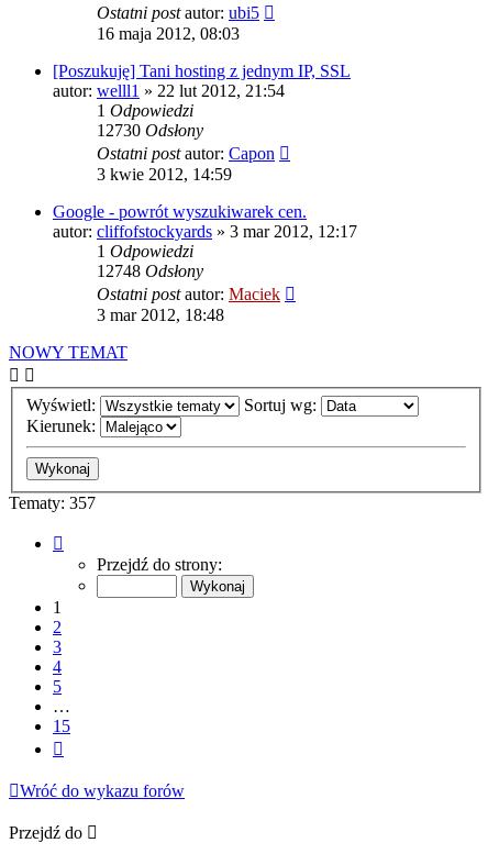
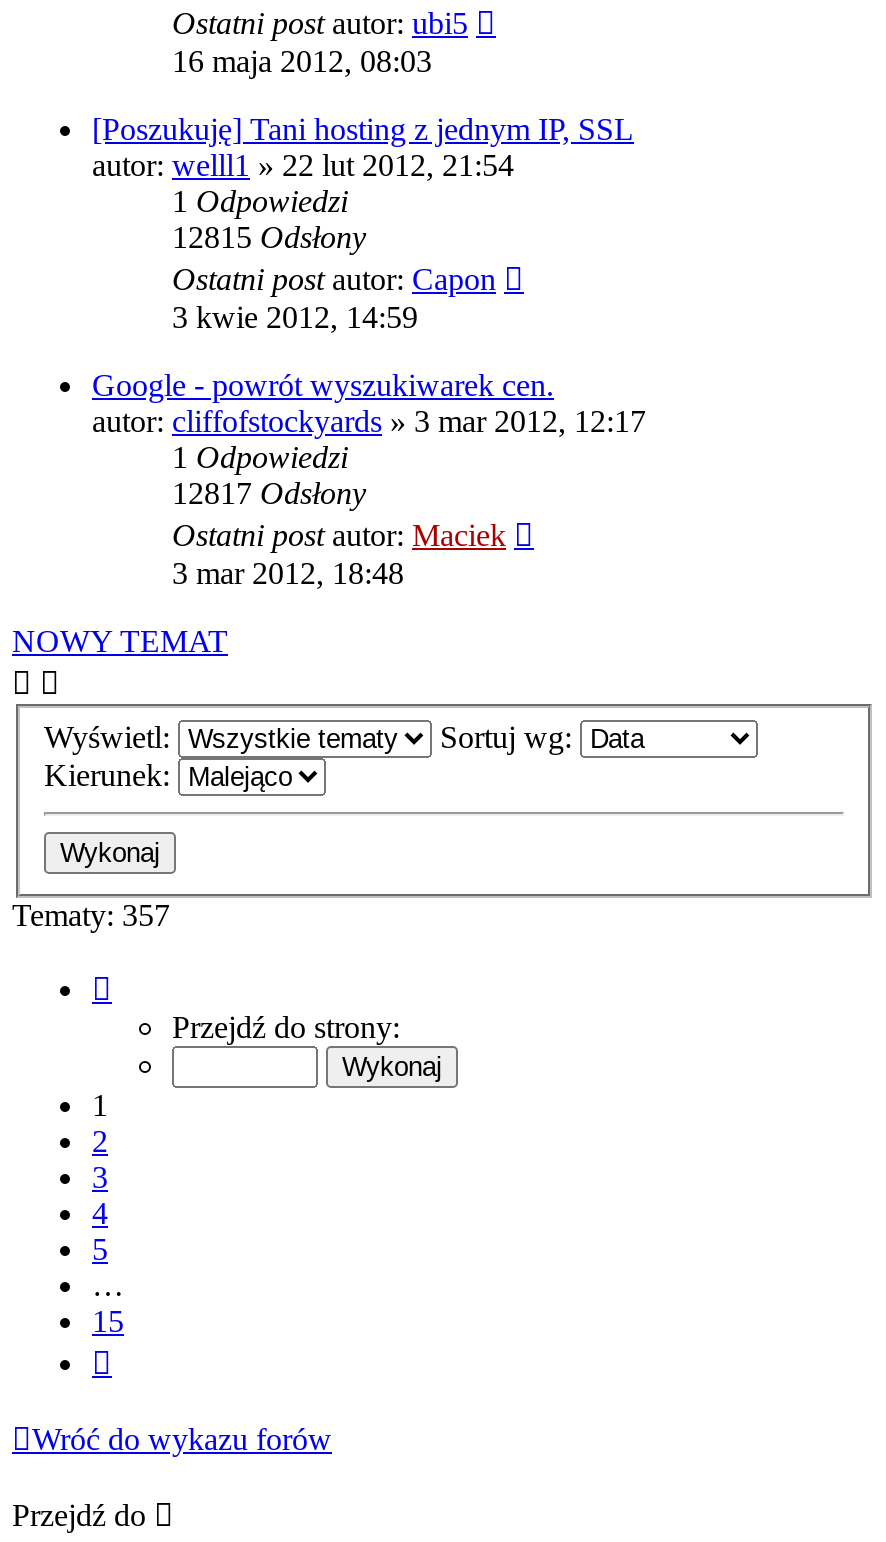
- 12730 Odsłony
+ 12815 Odsłony

- 12748 Odsłony
+ 12817 Odsłony
